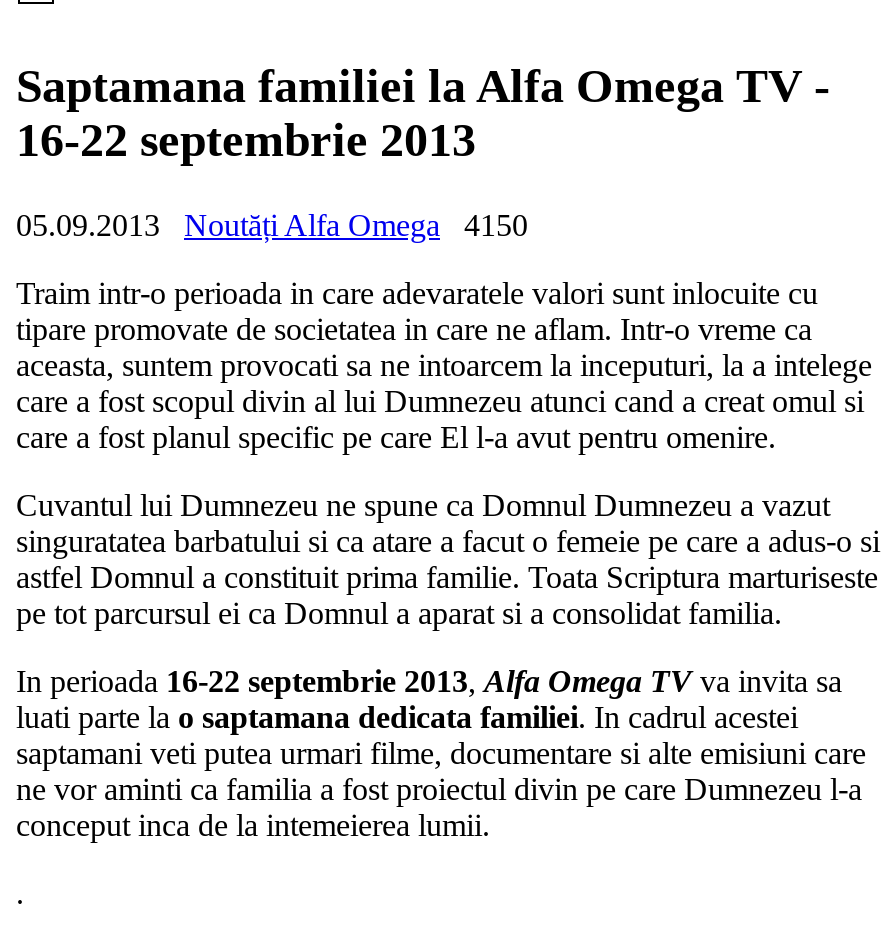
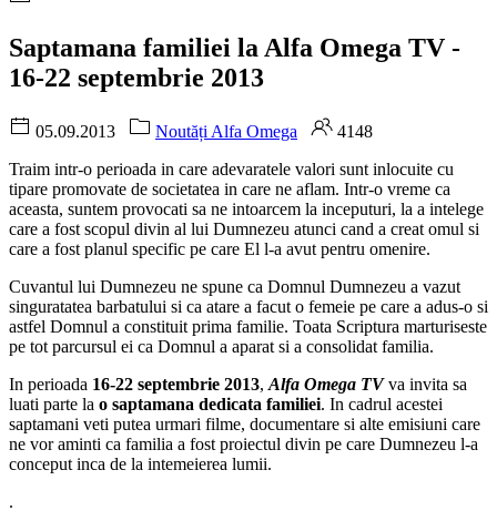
- 4150
+ 4148
